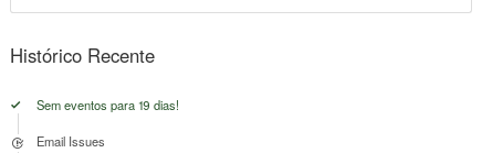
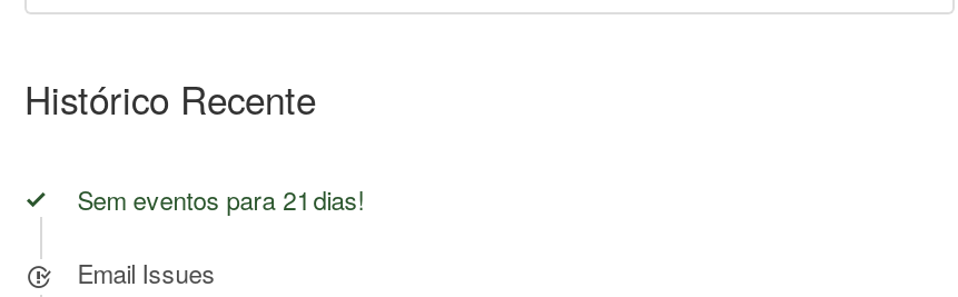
- Sem eventos para 19 dias!
+ Sem eventos para 21 dias!
